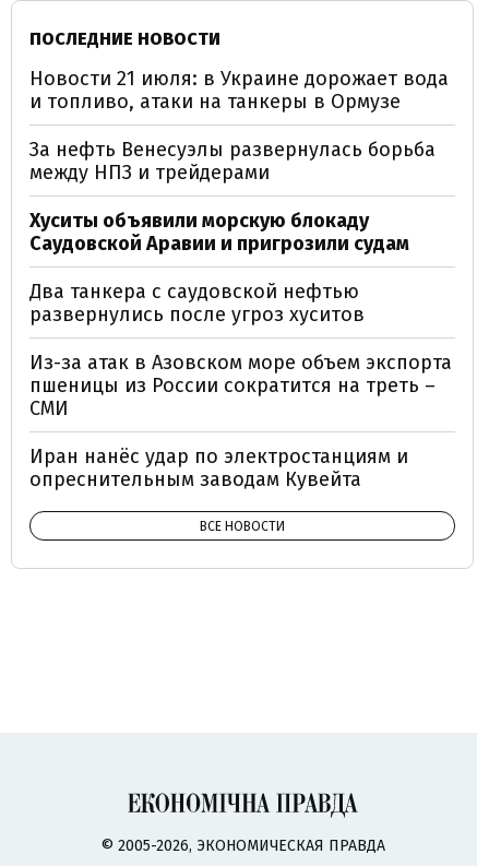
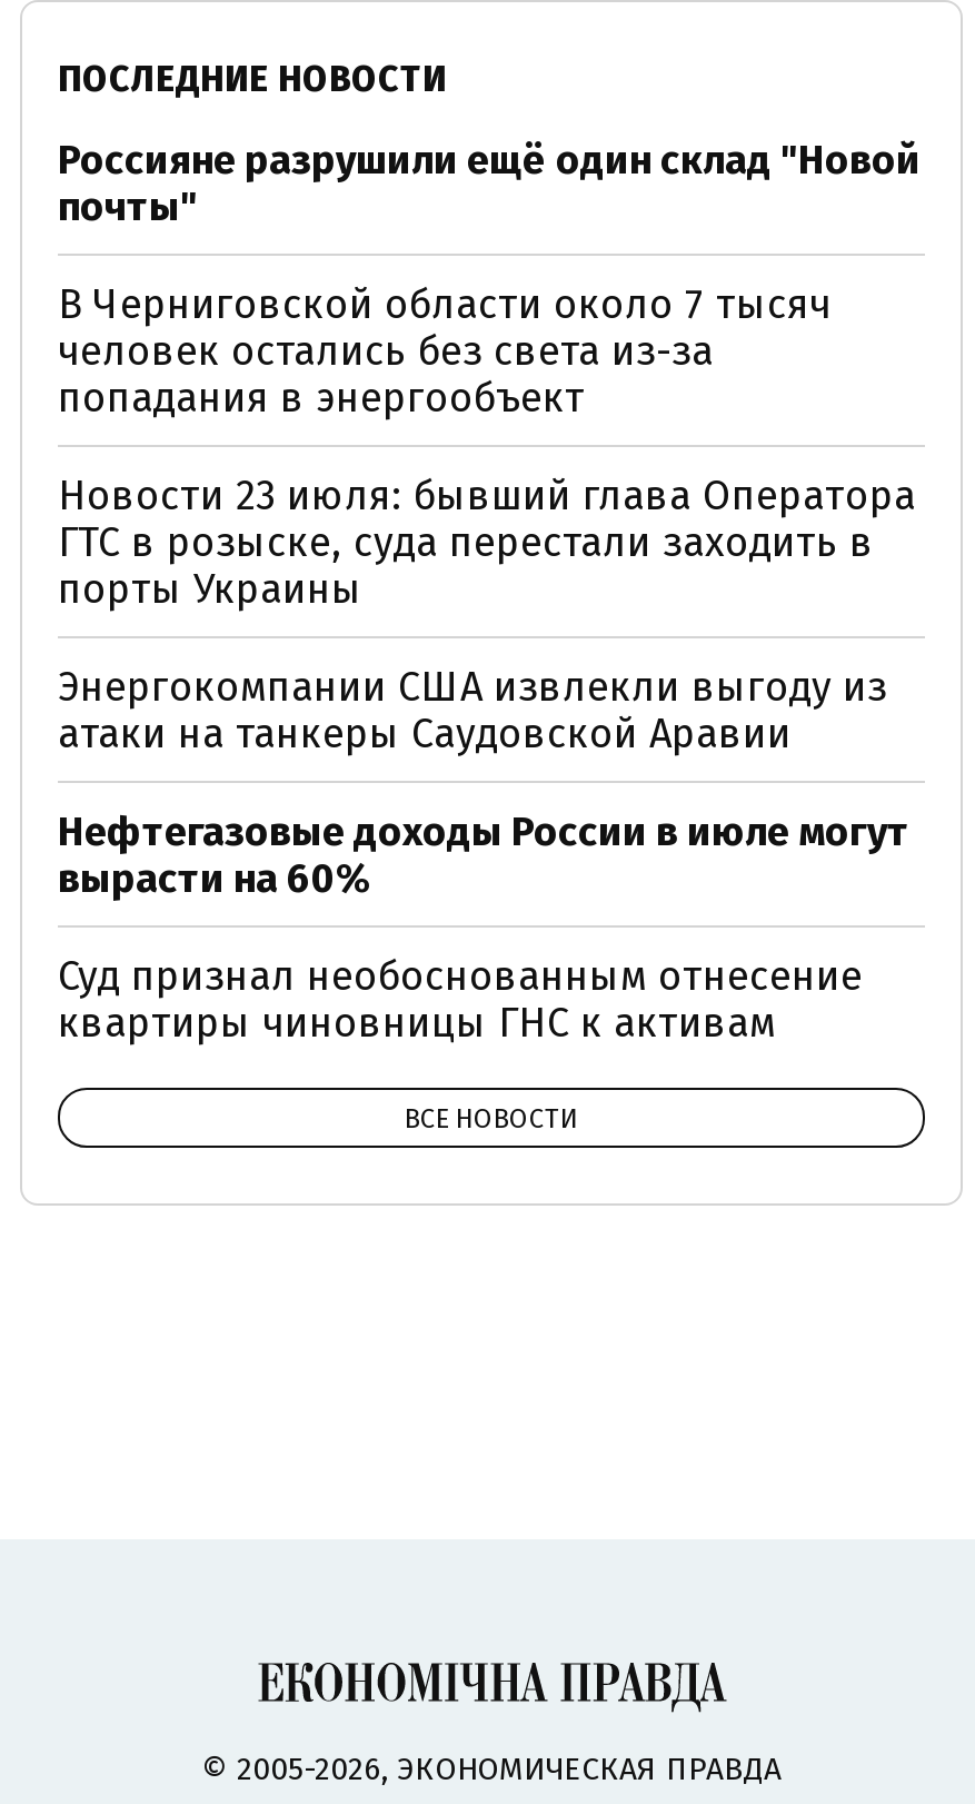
- Новости 21 июля: в Украине дорожает вода
- и топливо, атаки на танкеры в Ормузе
+ Россияне разрушили ещё один склад "Новой
+ почты"

- За нефть Венесуэлы развернулась борьба
- между НПЗ и трейдерами
+ В Черниговской области около 7 тысяч
+ человек остались без света из-за
+ попадания в энергообъект

- Хуситы объявили морскую блокаду
- Саудовской Аравии и пригрозили судам
+ Новости 23 июля: бывший глава Оператора
+ ГТС в розыске, суда перестали заходить в
+ порты Украины

- Два танкера с саудовской нефтью
- развернулись после угроз хуситов
+ Энергокомпании США извлекли выгоду из
+ атаки на танкеры Саудовской Аравии

- Из-за атак в Азовском море объем экспорта
- пшеницы из России сократится на треть –
- СМИ
+ Нефтегазовые доходы России в июле могут
+ вырасти на 60%

- Иран нанёс удар по электростанциям и
- опреснительным заводам Кувейта
+ Суд признал необоснованным отнесение
+ квартиры чиновницы ГНС к активам
